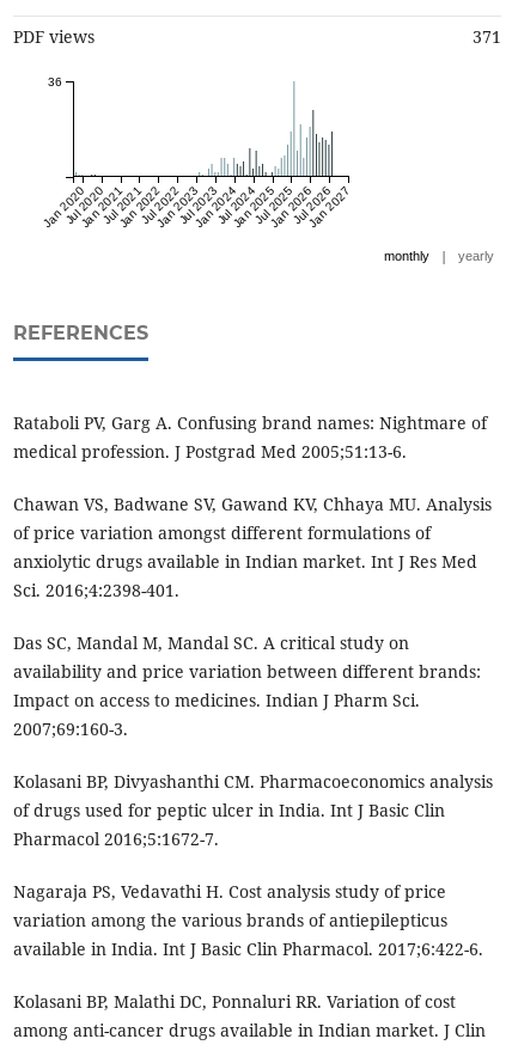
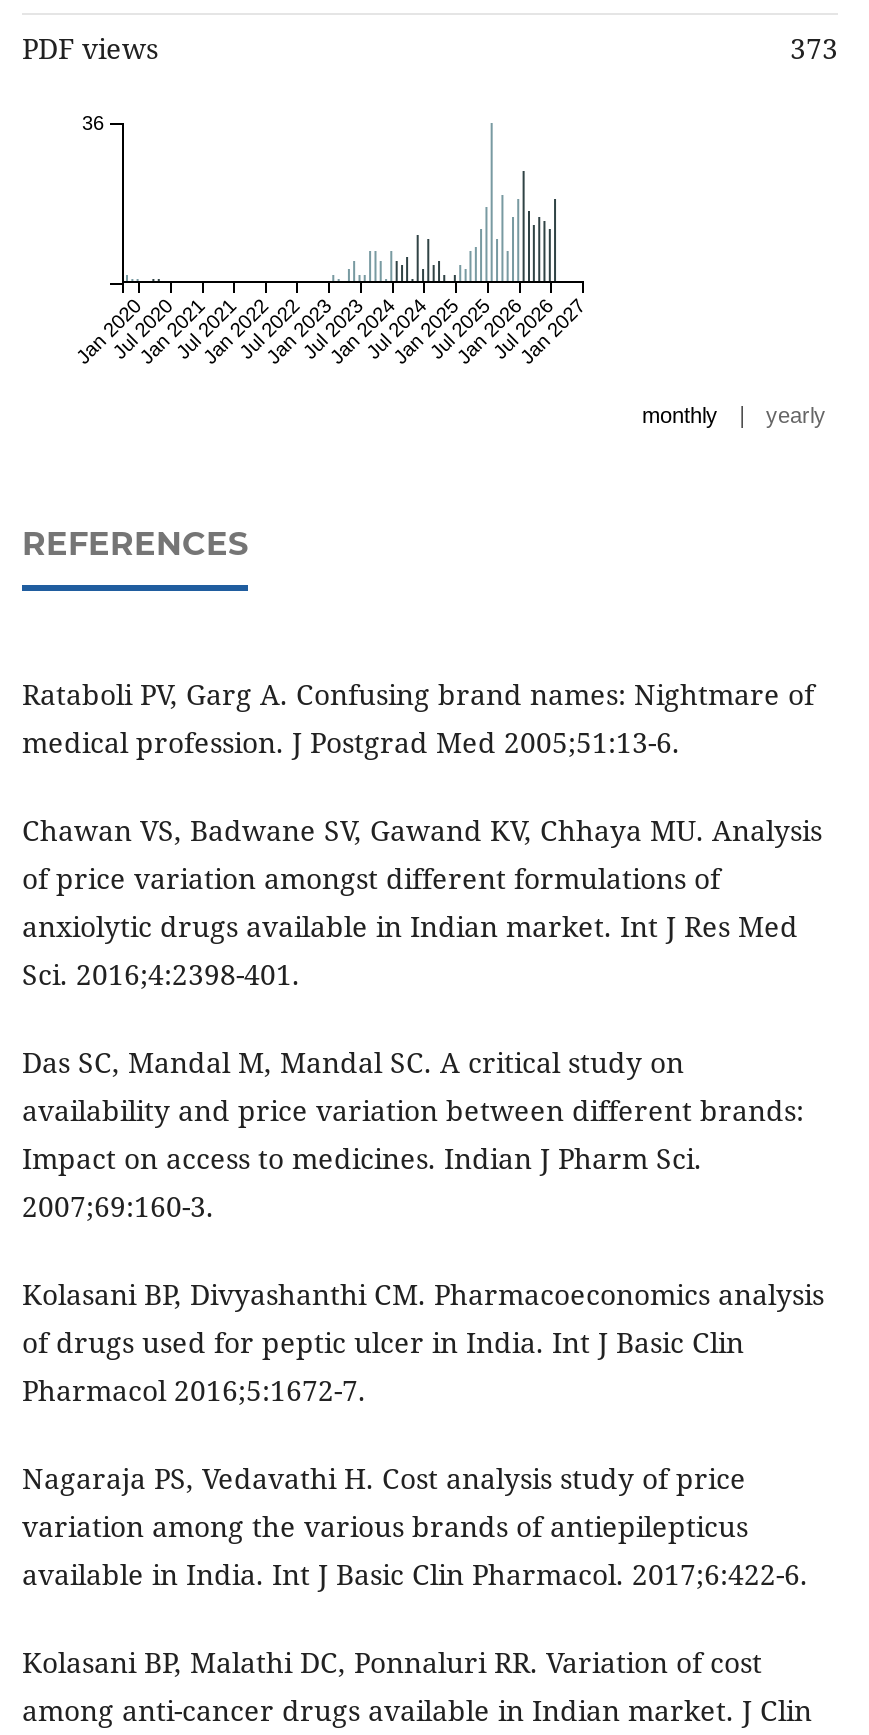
- 371
+ 373
